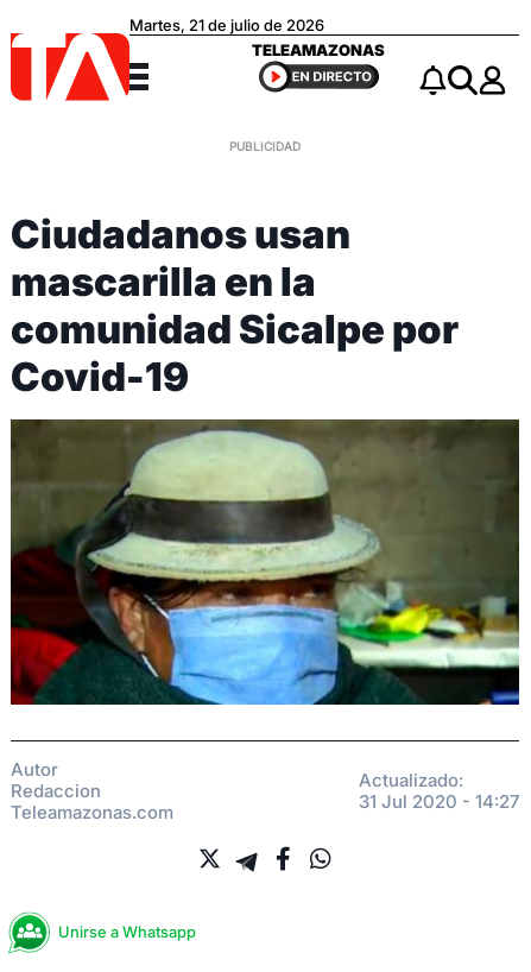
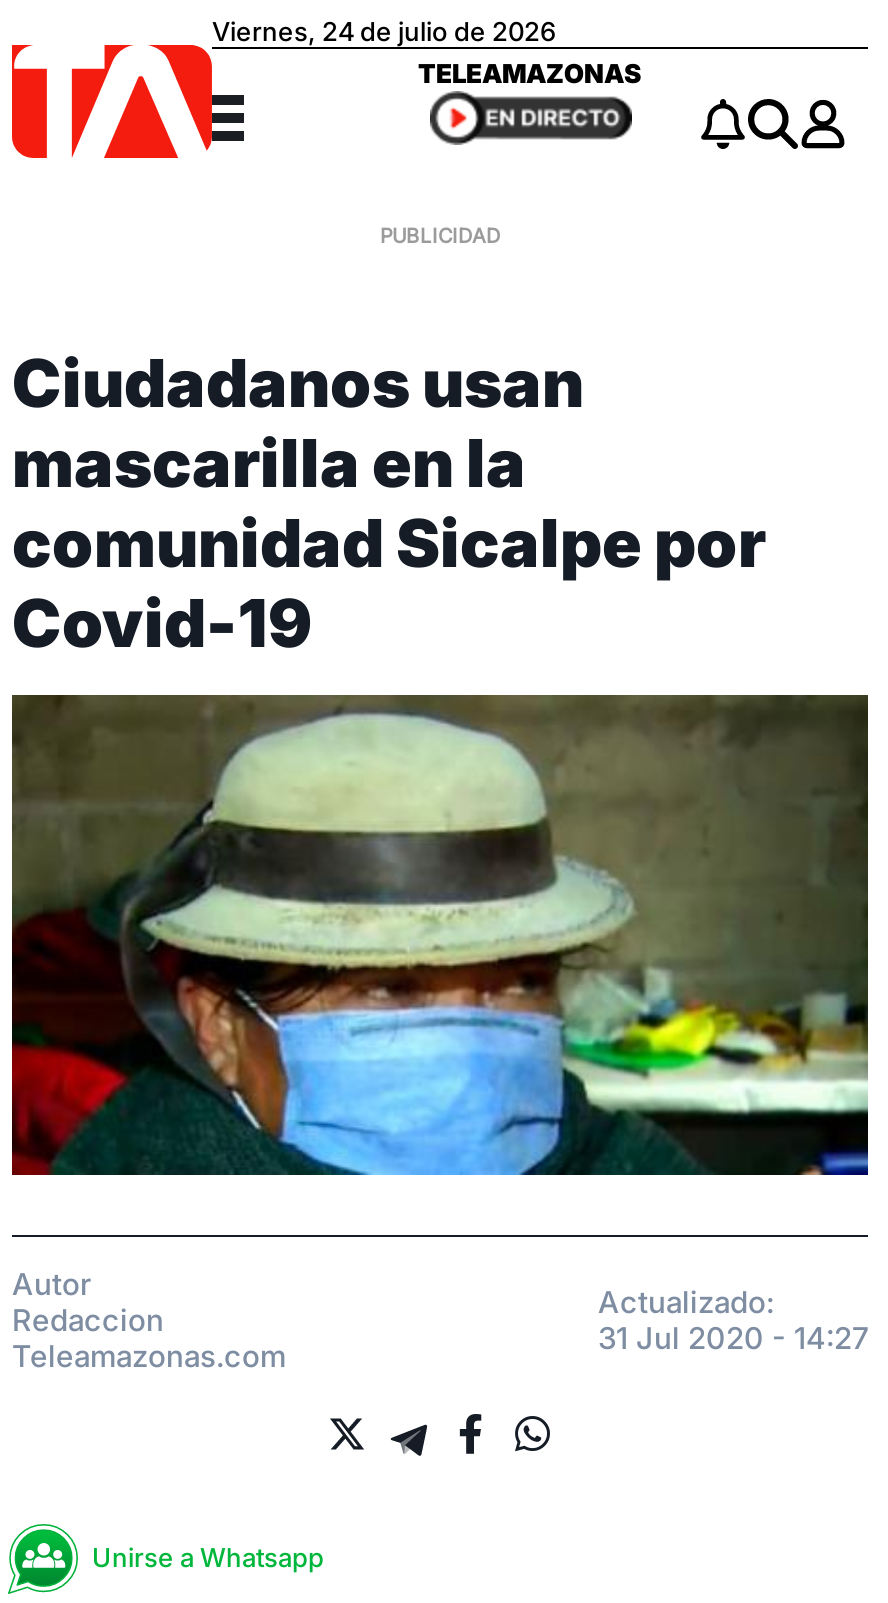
- Martes, 21 de julio de 2026
+ Viernes, 24 de julio de 2026
